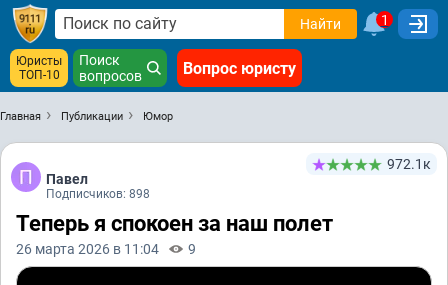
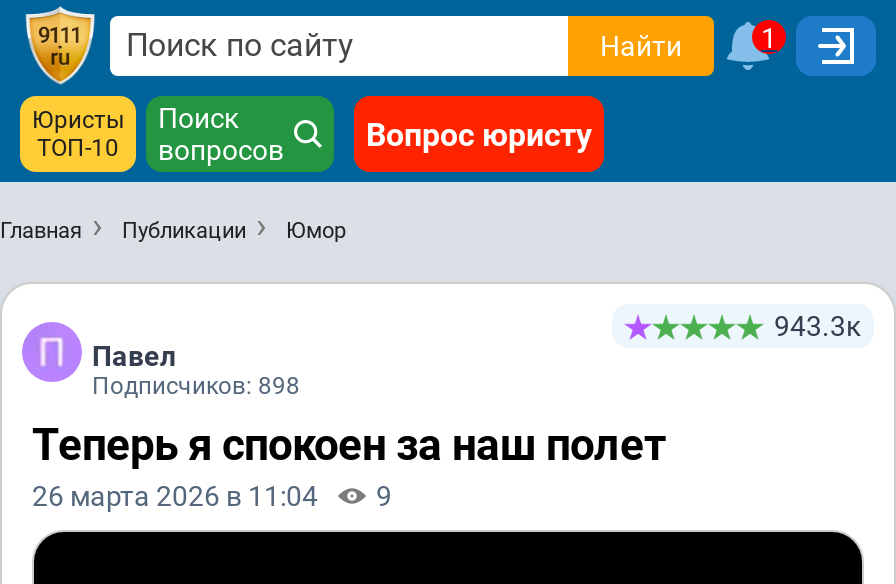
- 972.1к
+ 943.3к
